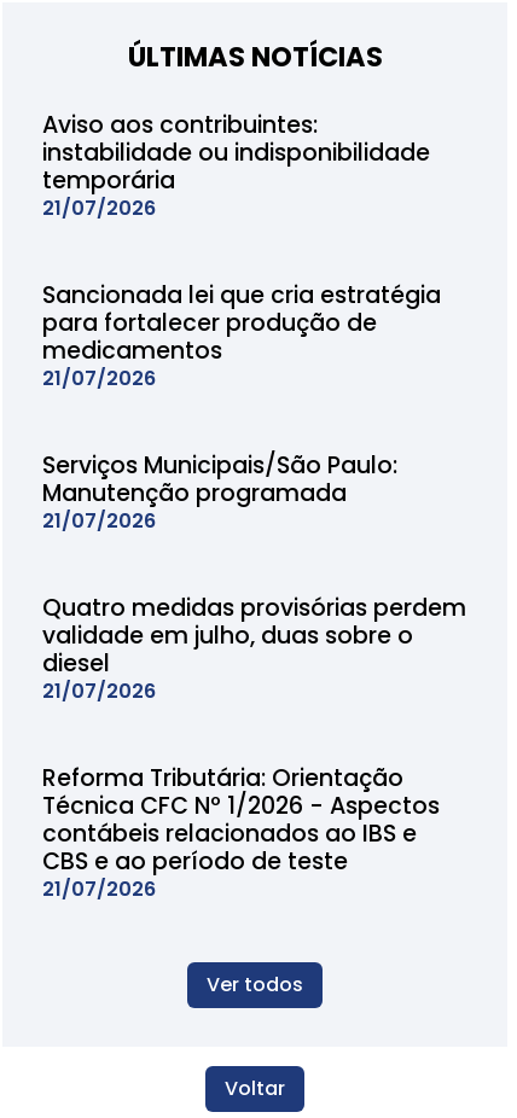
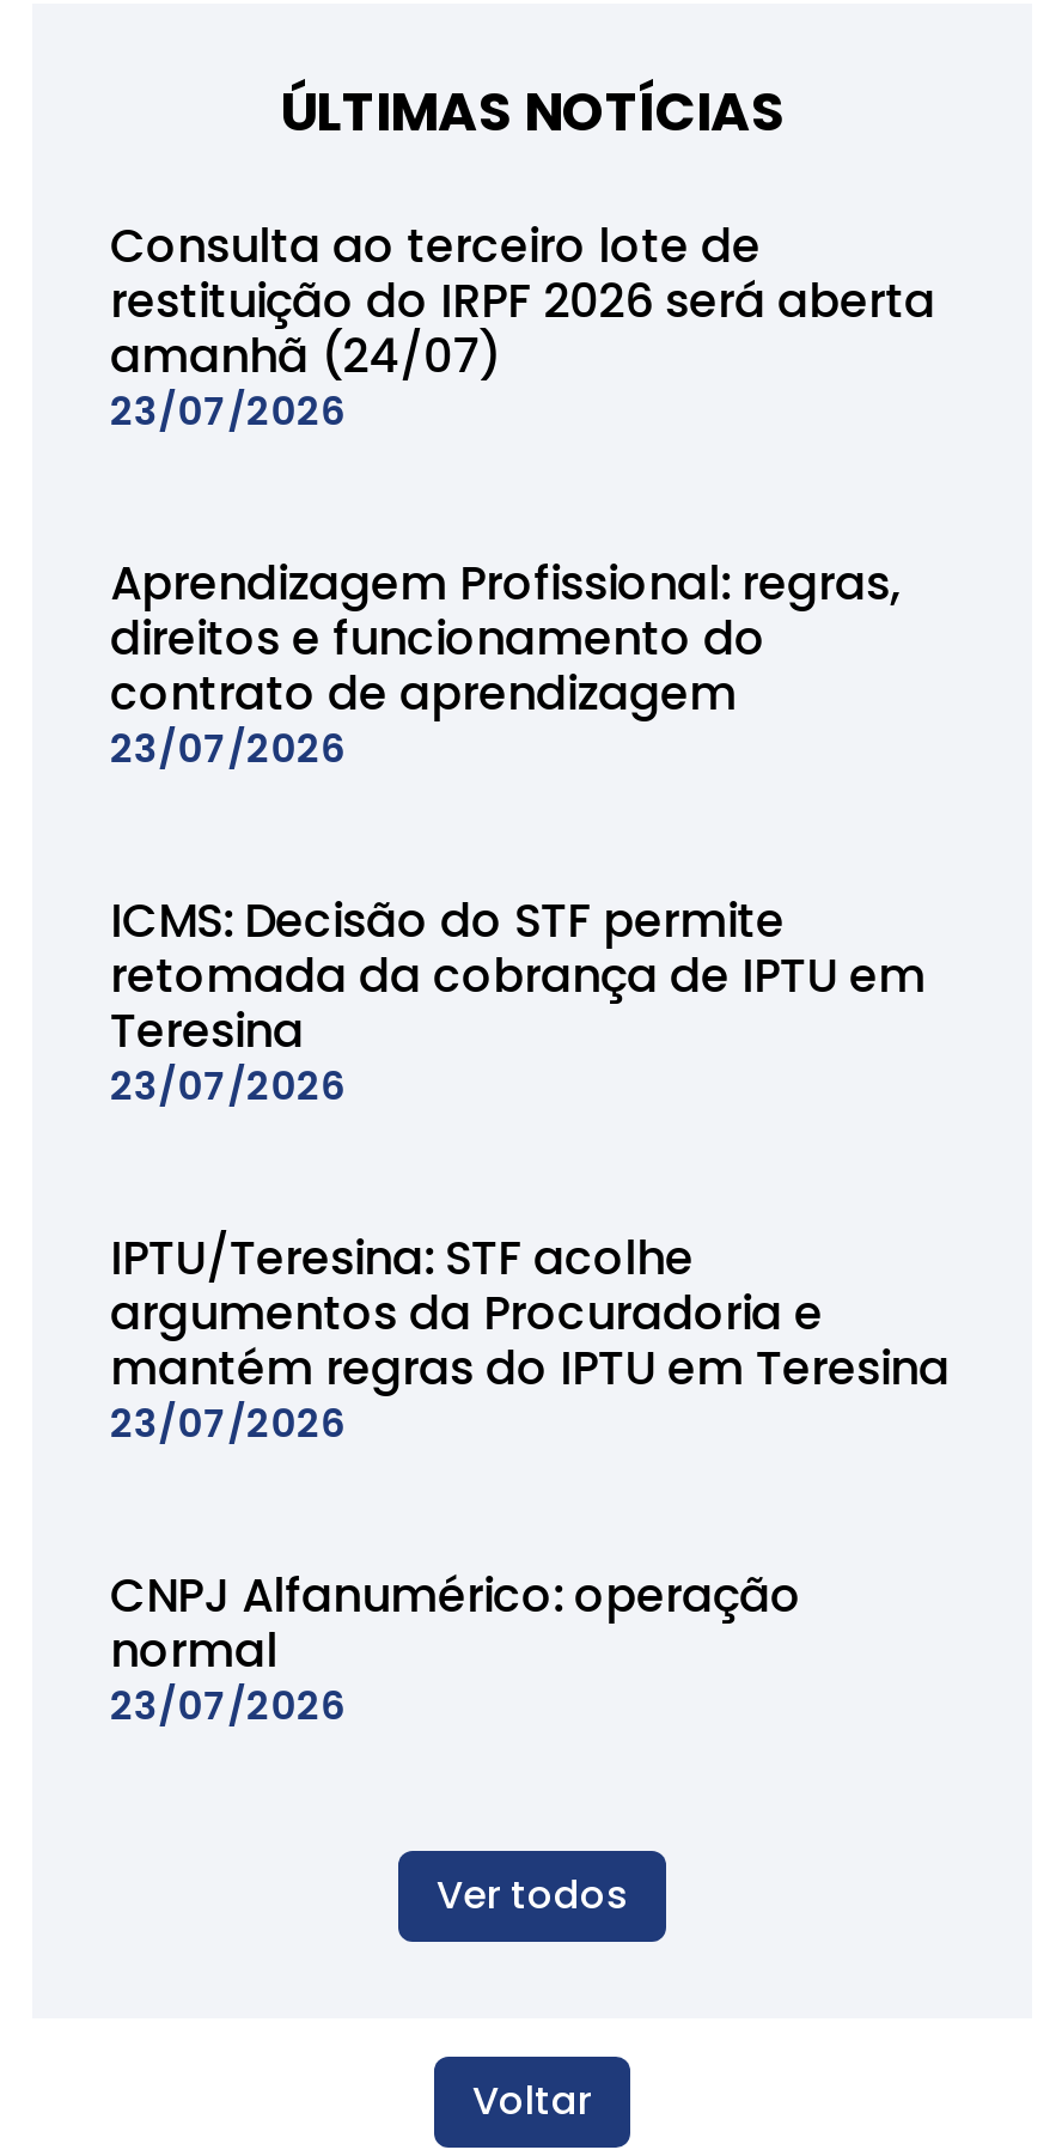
- Aviso aos contribuintes:
- instabilidade ou indisponibilidade
- temporária
- 21/07/2026
+ Consulta ao terceiro lote de
+ restituição do IRPF 2026 será aberta
+ amanhã (24/07)
+ 23/07/2026

- Sancionada lei que cria estratégia
- para fortalecer produção de
- medicamentos
- 21/07/2026
+ Aprendizagem Profissional: regras,
+ direitos e funcionamento do
+ contrato de aprendizagem
+ 23/07/2026

- Serviços Municipais/São Paulo:
- Manutenção programada
- 21/07/2026
+ ICMS: Decisão do STF permite
+ retomada da cobrança de IPTU em
+ Teresina
+ 23/07/2026

- Quatro medidas provisórias perdem
- validade em julho, duas sobre o
- diesel
- 21/07/2026
+ IPTU/Teresina: STF acolhe
+ argumentos da Procuradoria e
+ mantém regras do IPTU em Teresina
+ 23/07/2026

- Reforma Tributária: Orientação
- Técnica CFC Nº 1/2026 - Aspectos
- contábeis relacionados ao IBS e
- CBS e ao período de teste
- 21/07/2026
+ CNPJ Alfanumérico: operação
+ normal
+ 23/07/2026
